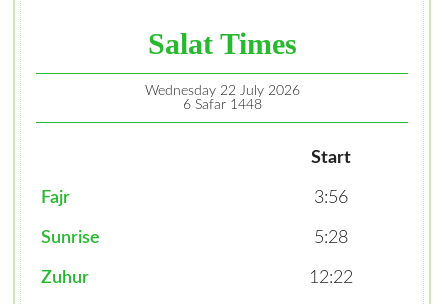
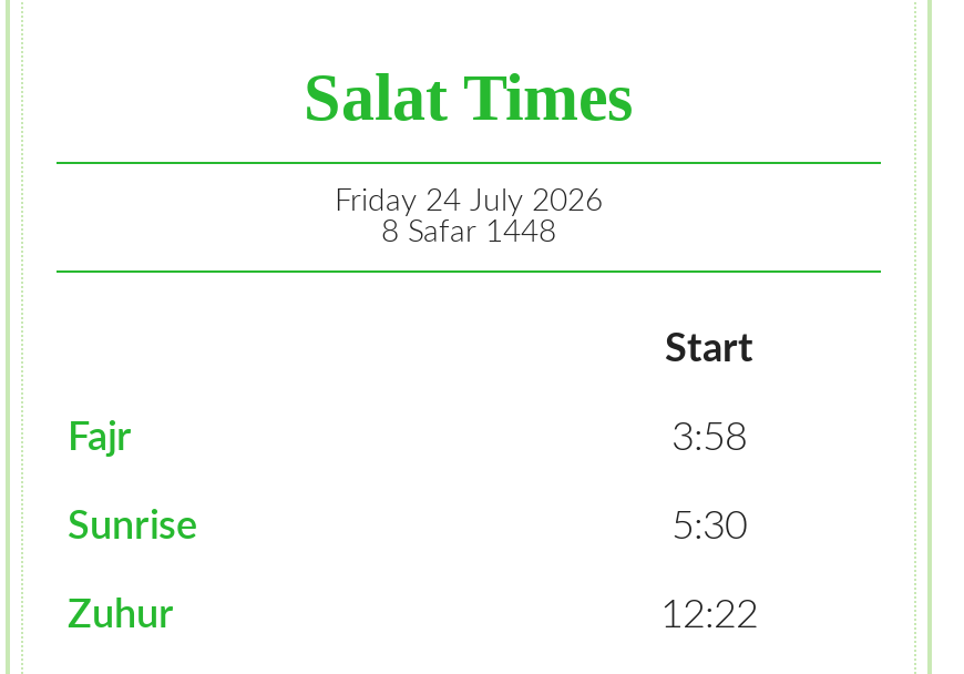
- Wednesday 22 July 2026
+ Friday 24 July 2026

- 6 Safar 1448
+ 8 Safar 1448

- 3:56
+ 3:58

- 5:28
+ 5:30
